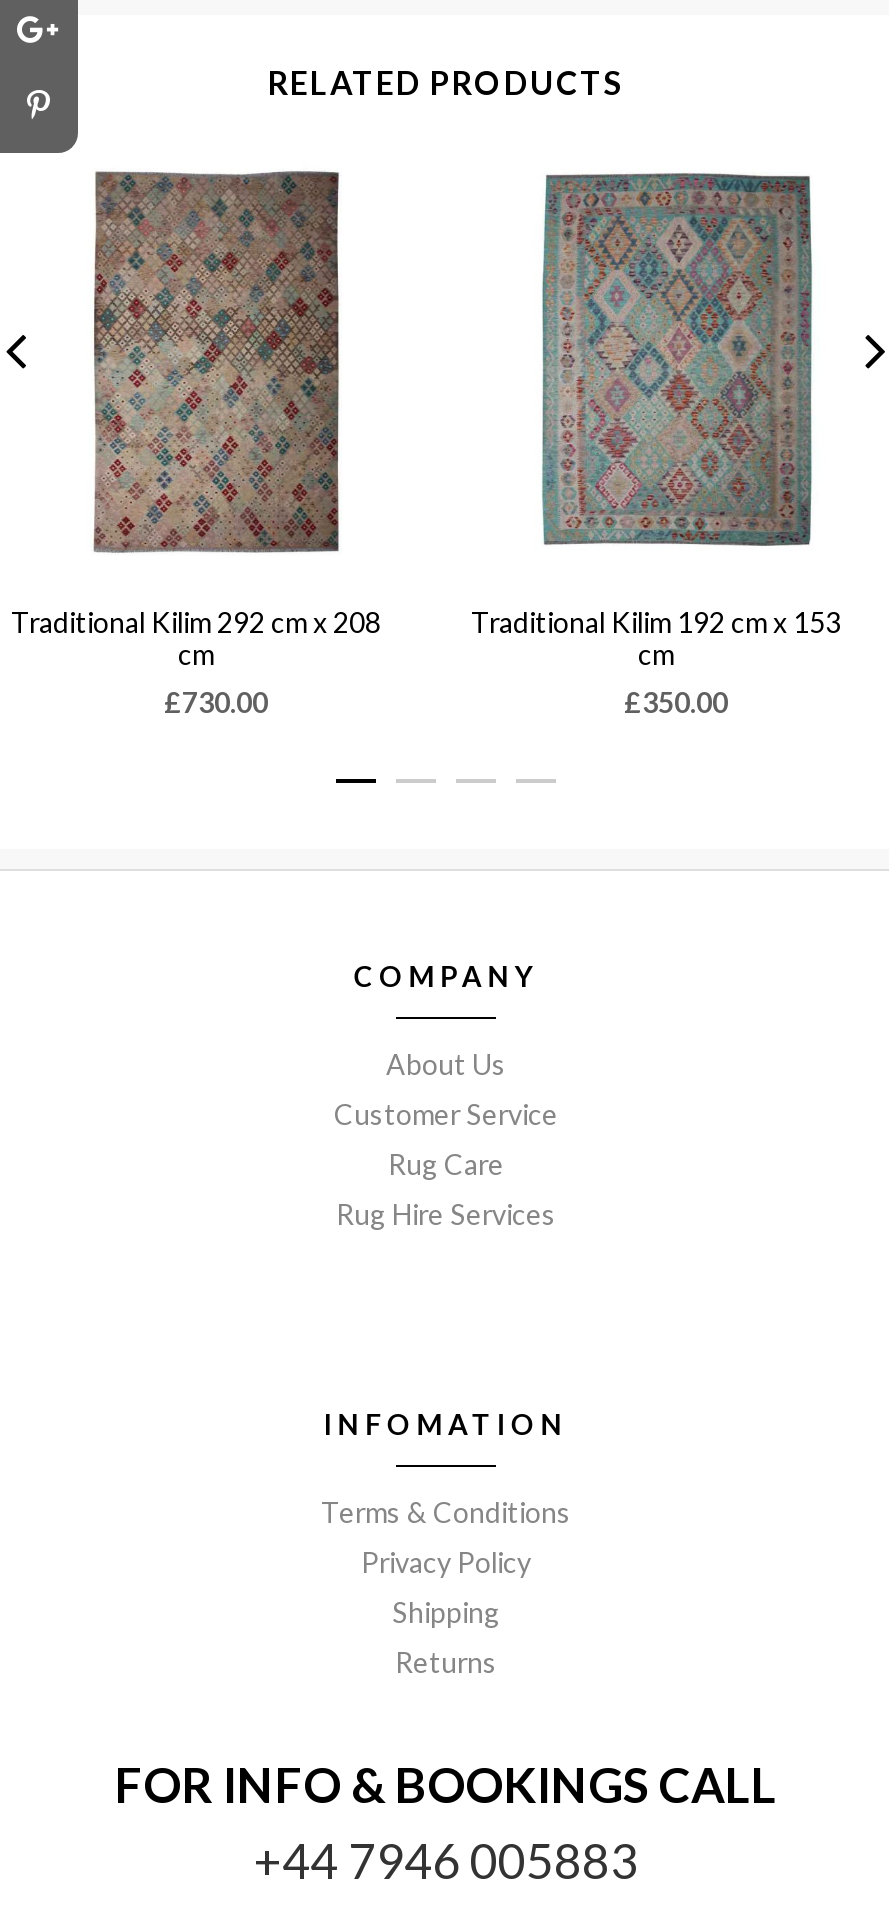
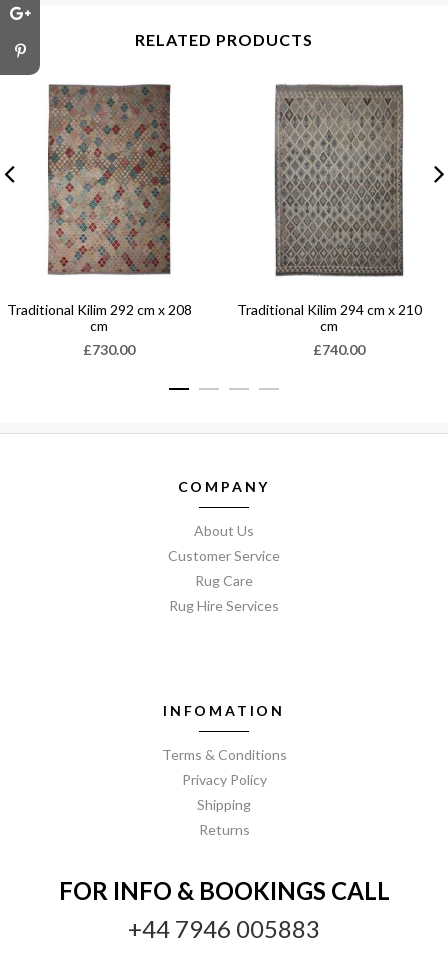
- [image]
- Traditional Kilim 192 cm x 153
+ [image]
+ Traditional Kilim 294 cm x 210

- £350.00
+ £740.00
